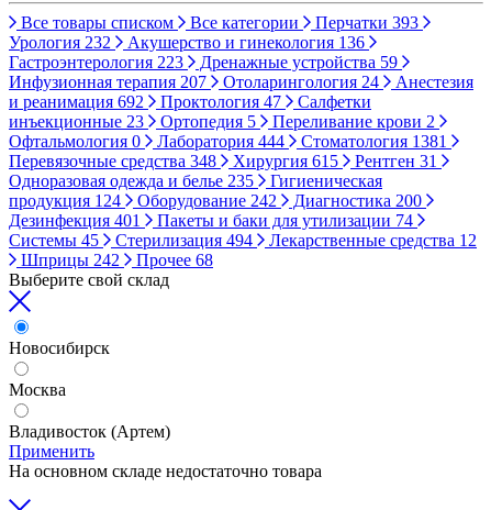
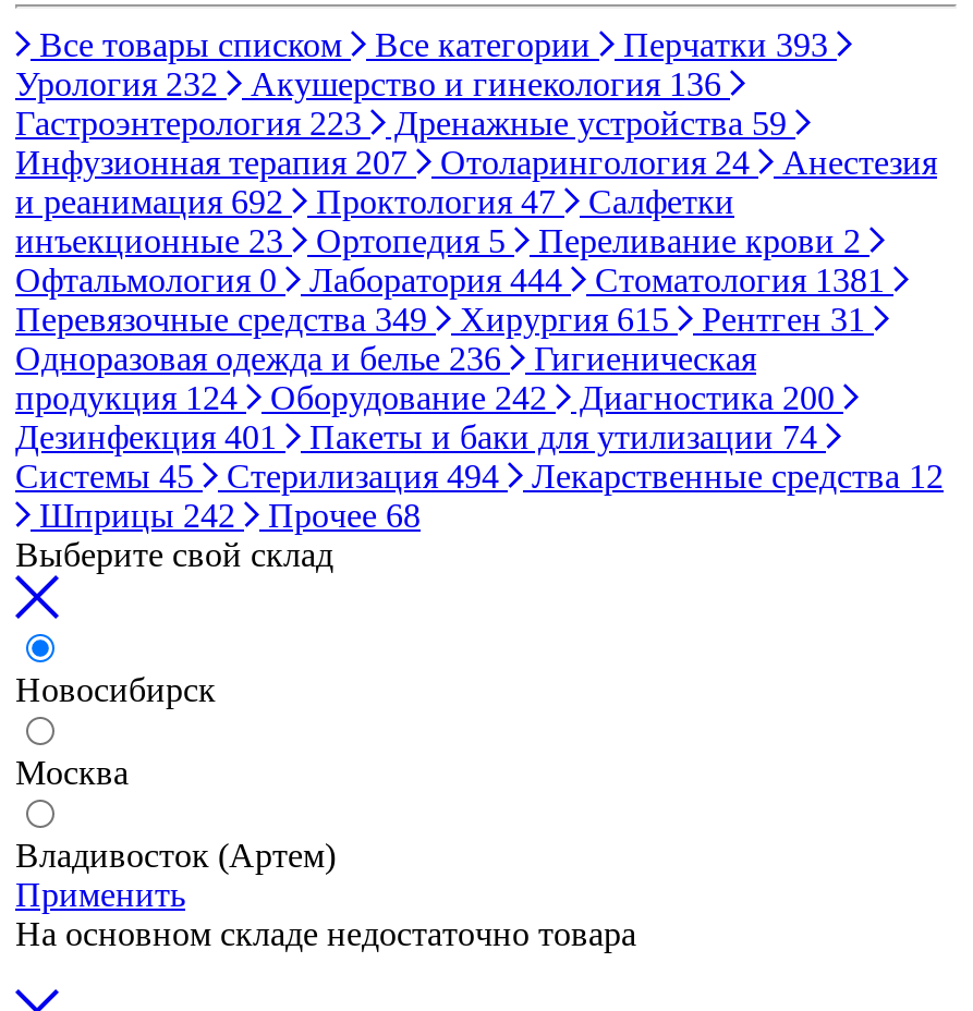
- Перевязочные средства 348
+ Перевязочные средства 349

- Одноразовая одежда и белье 235
+ Одноразовая одежда и белье 236
